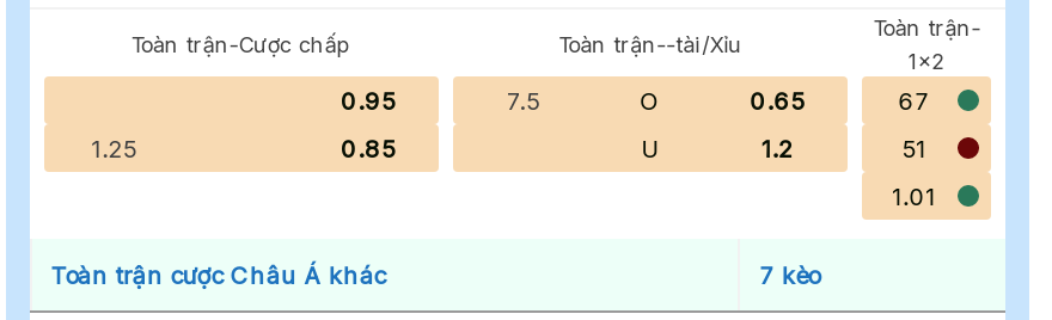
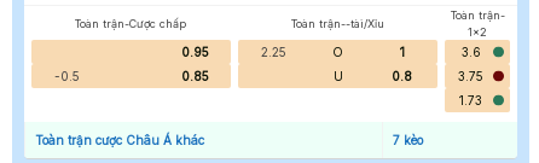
- 7.5
+ 2.25

- 0.65
+ 1

- 67
+ 3.6

- 1.25
+ -0.5

- 1.2
+ 0.8

- 51
+ 3.75

- 1.01
+ 1.73
